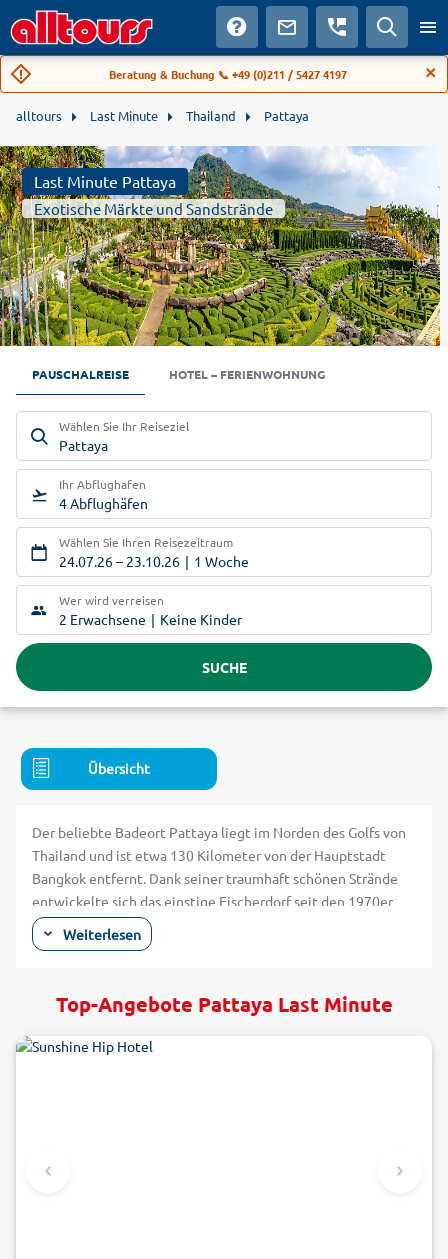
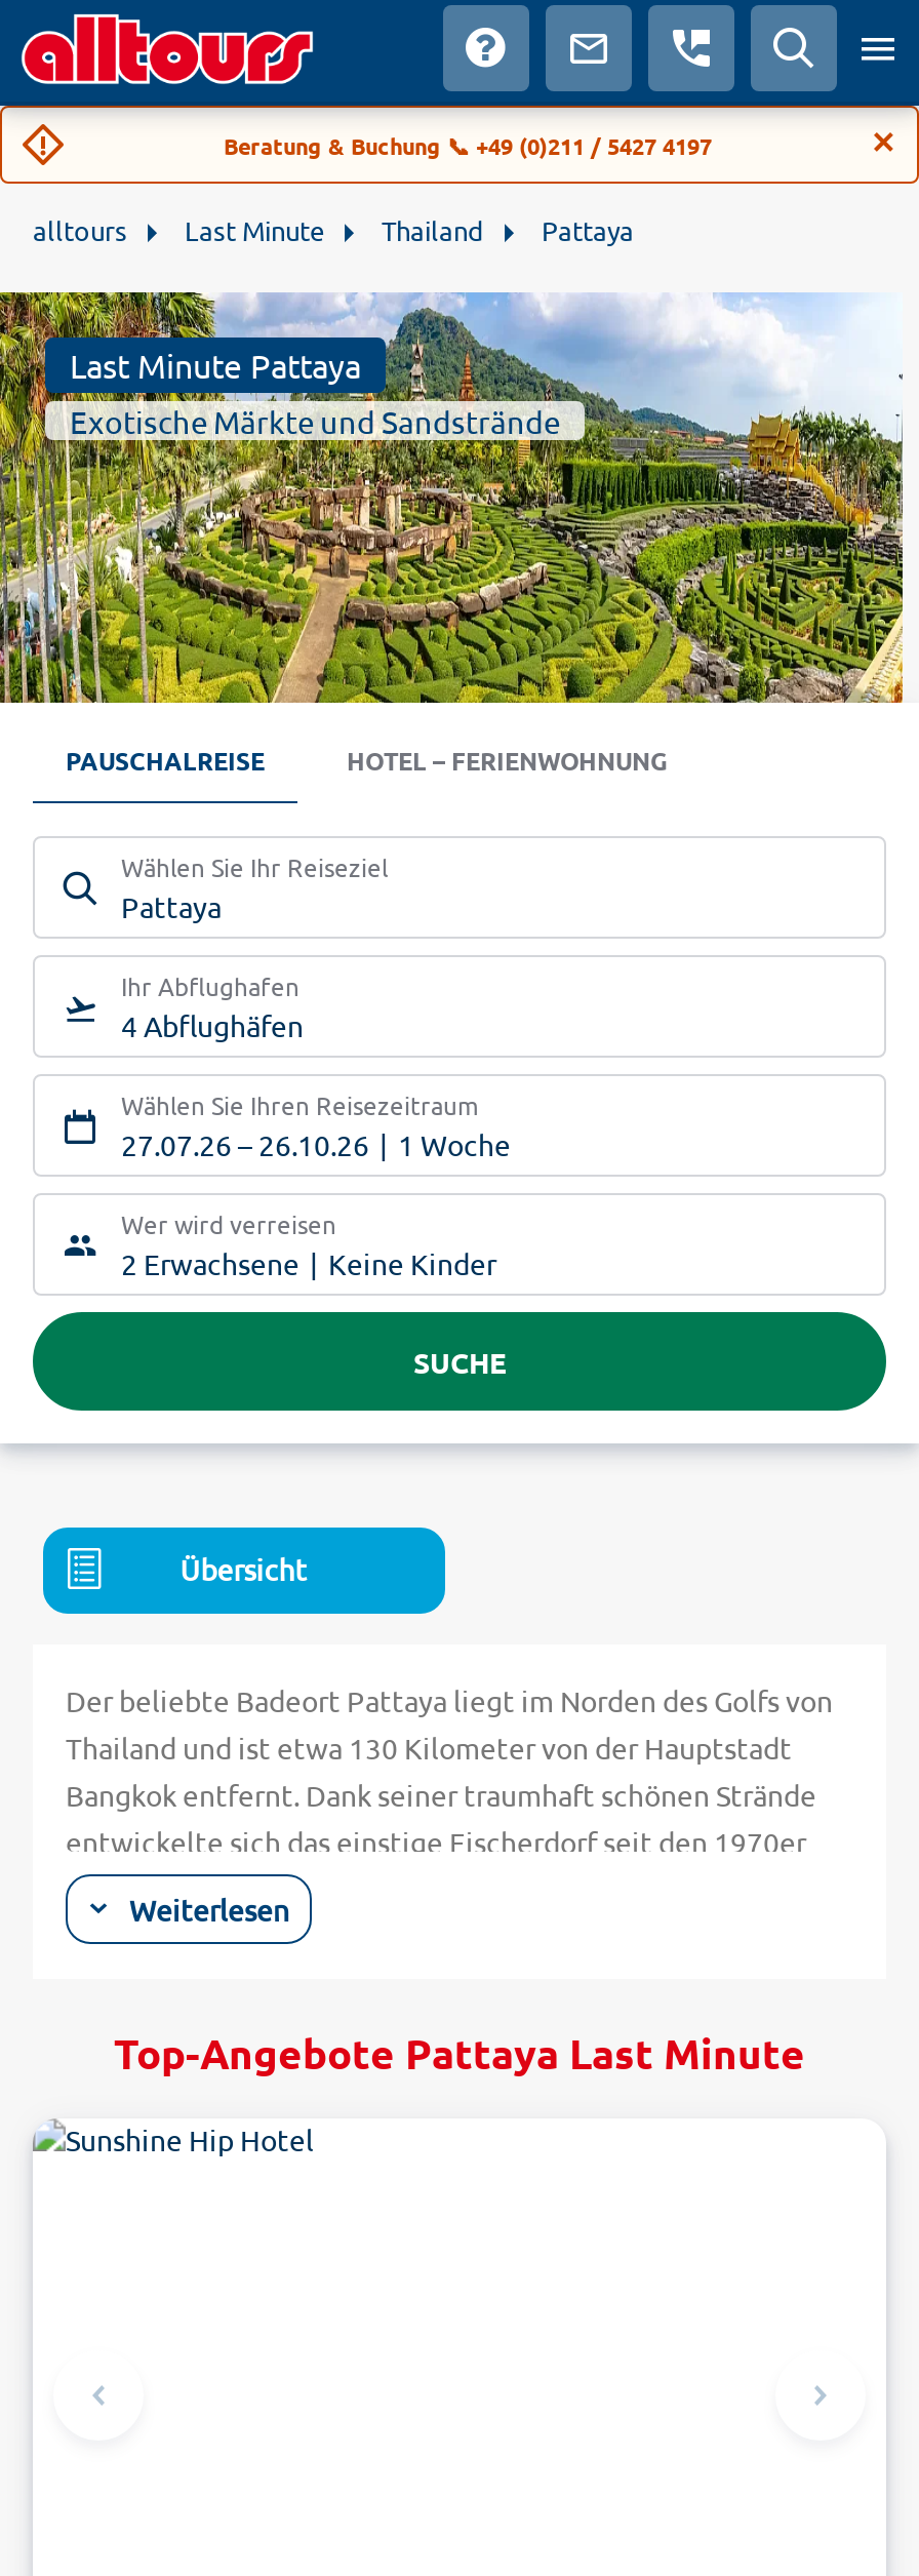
- 24.07.26 – 23.10.26 1 Woche
+ 27.07.26 – 26.10.26 1 Woche
